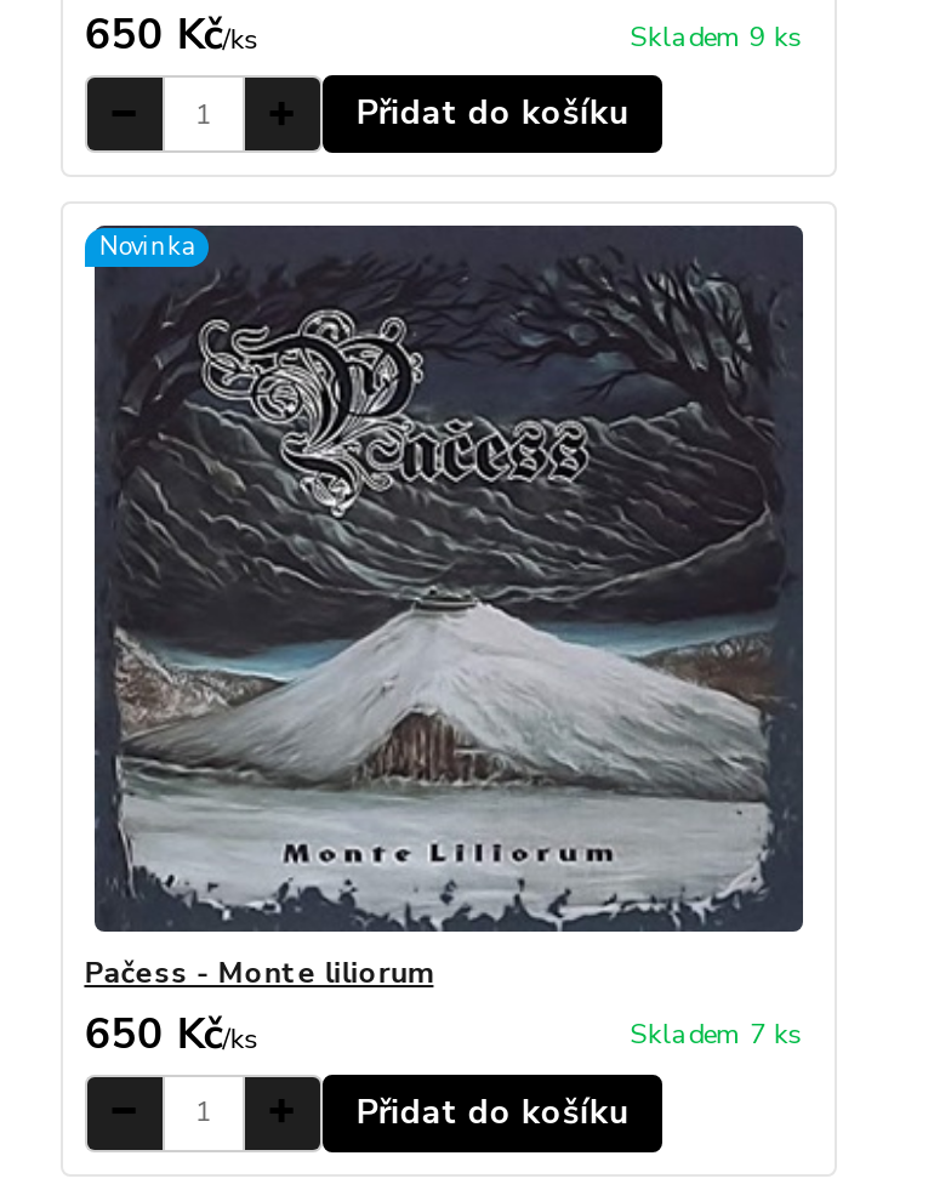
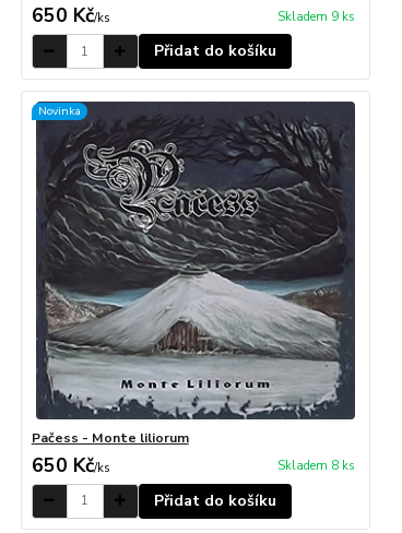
- Skladem 7 ks
+ Skladem 8 ks
